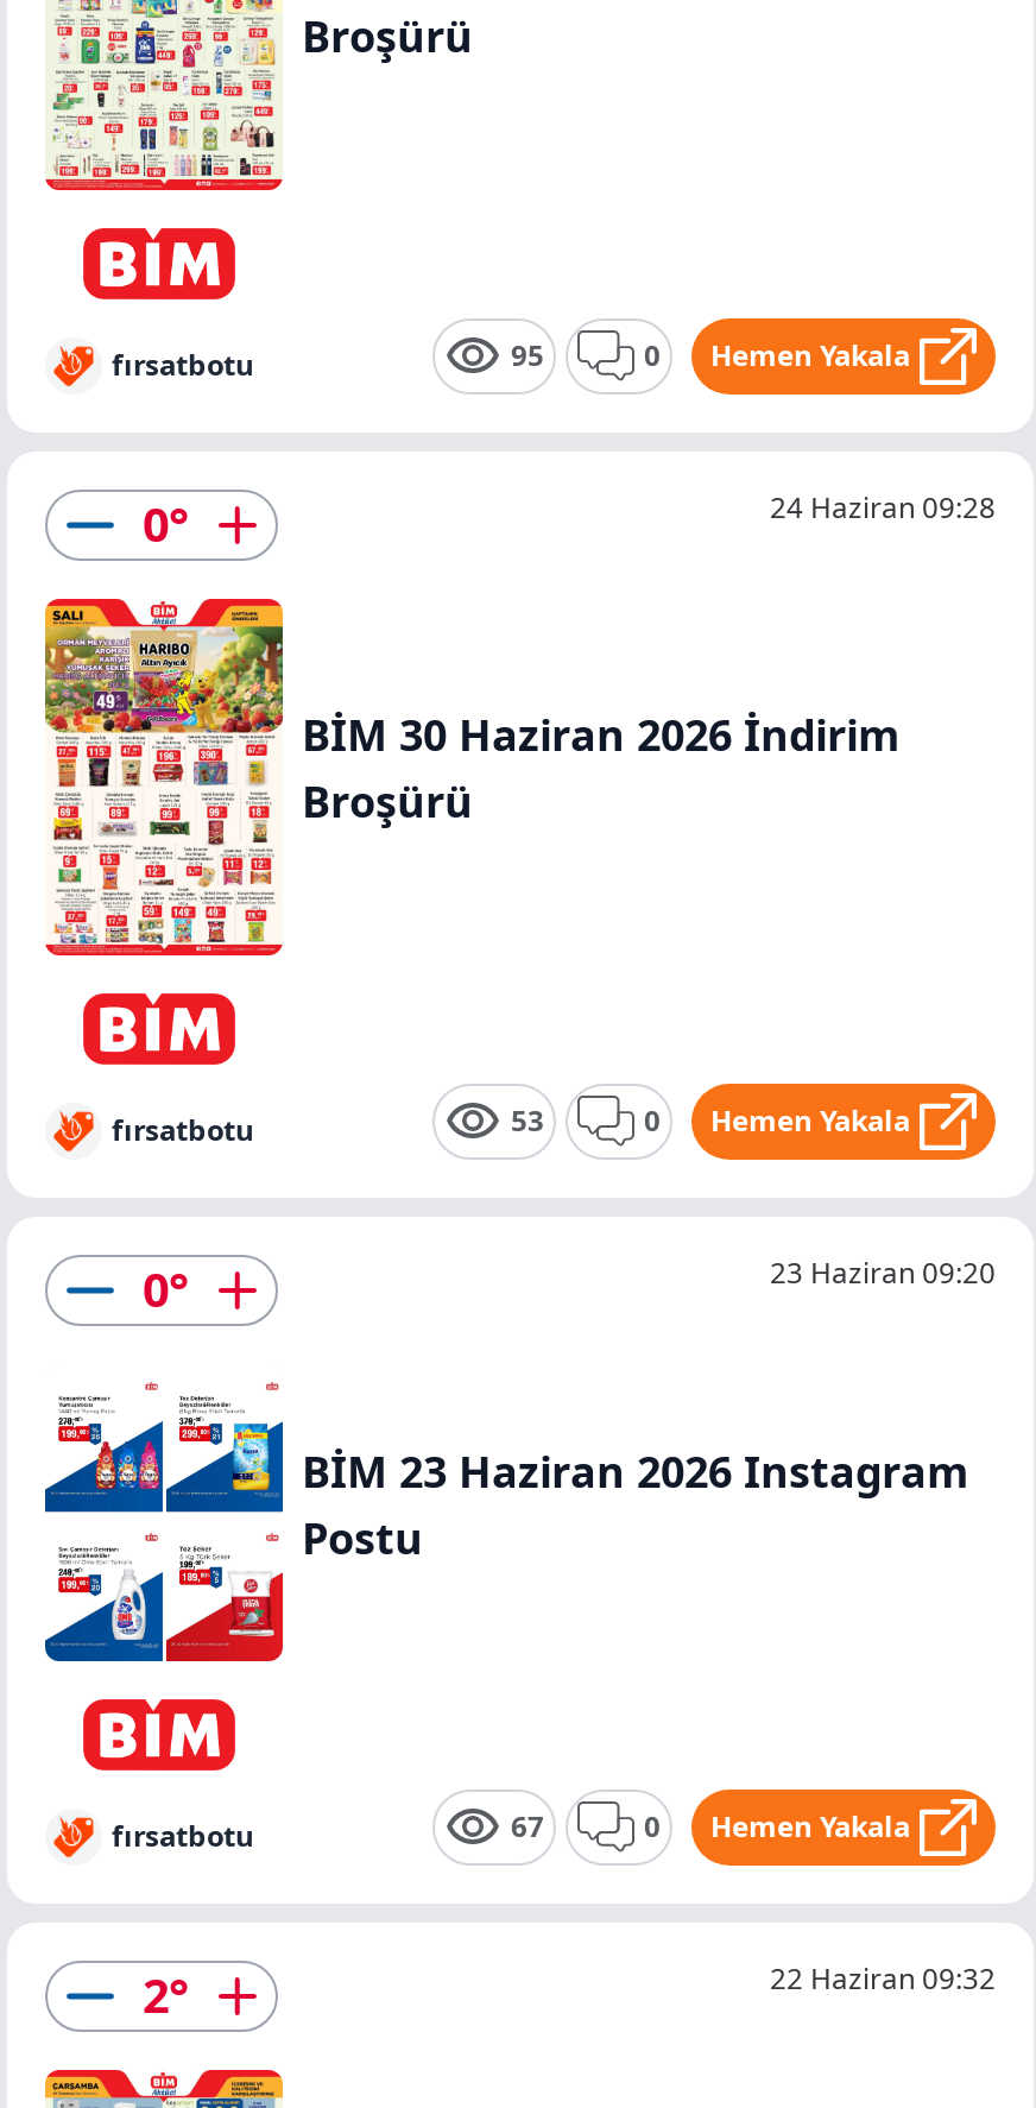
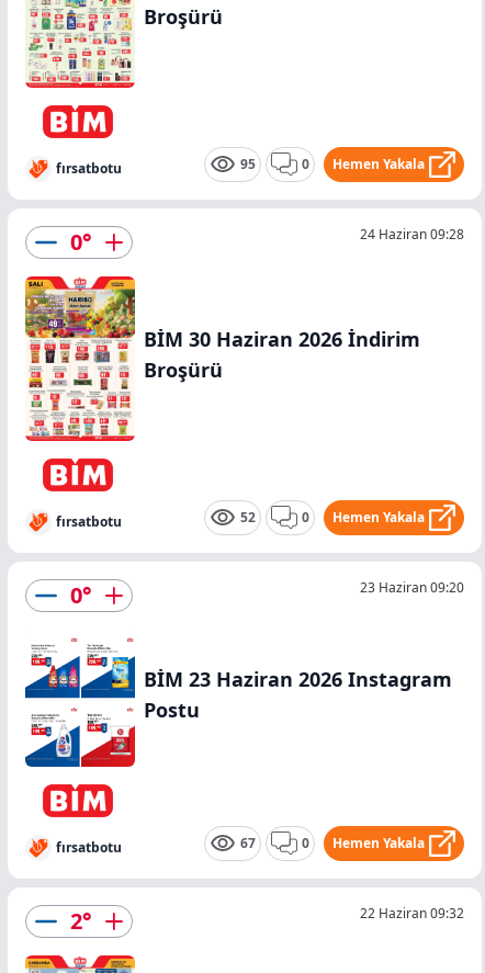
- 53
+ 52
